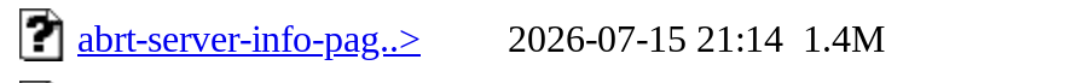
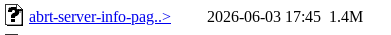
- 2026-07-15 21:14 1.4M
+ 2026-06-03 17:45 1.4M
